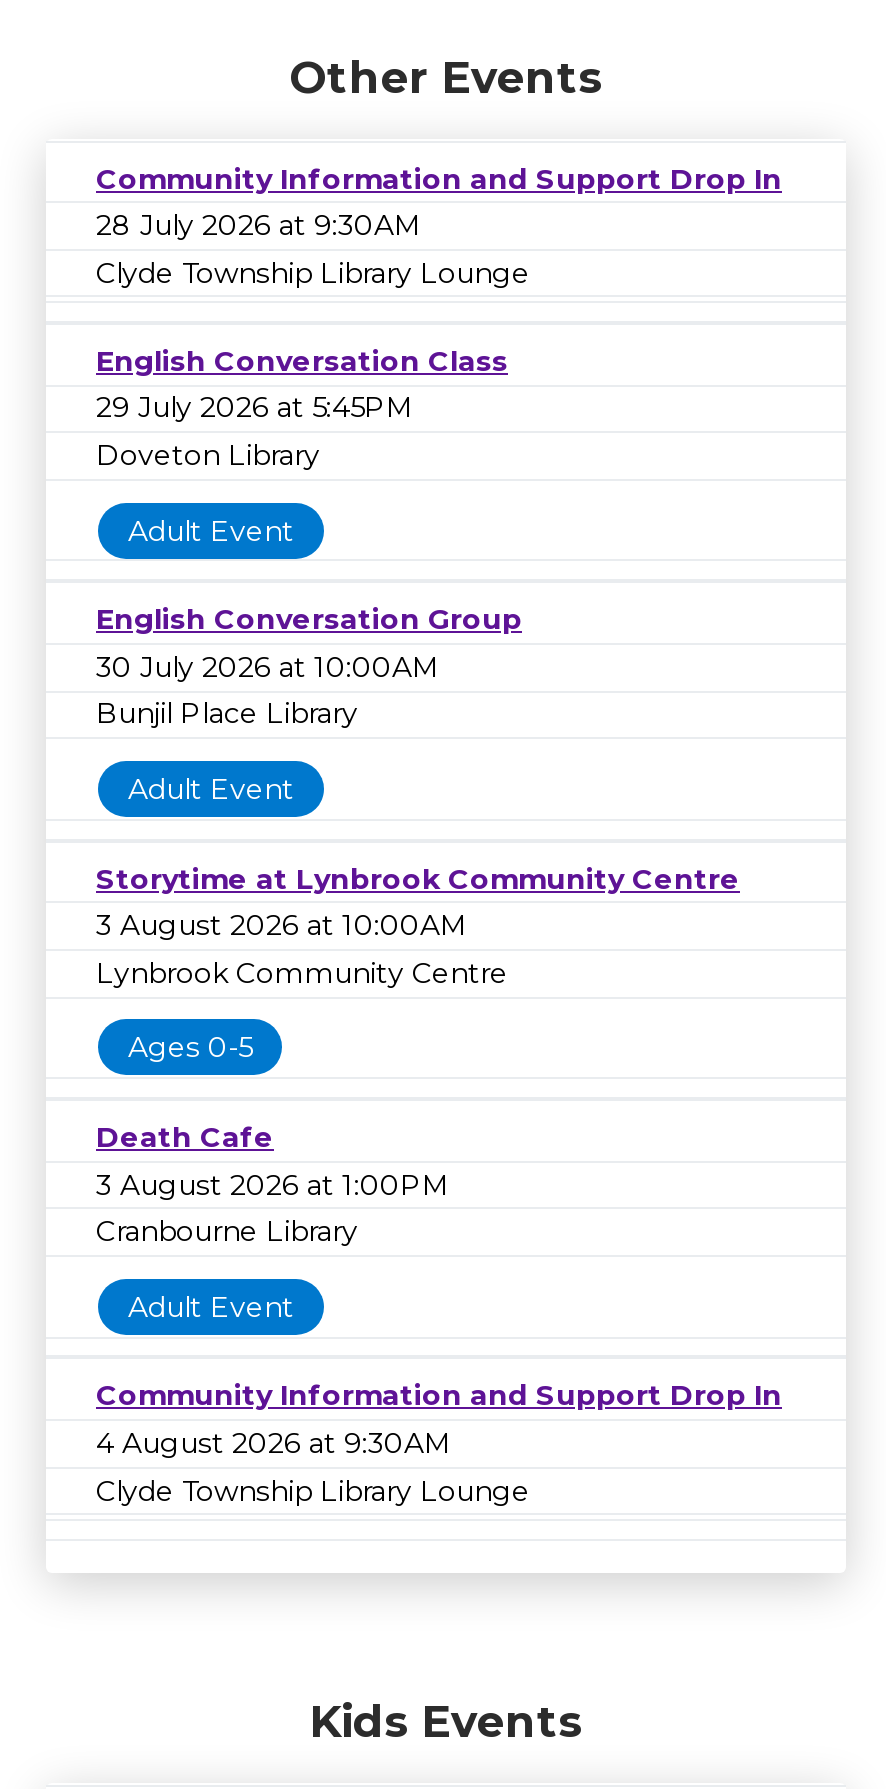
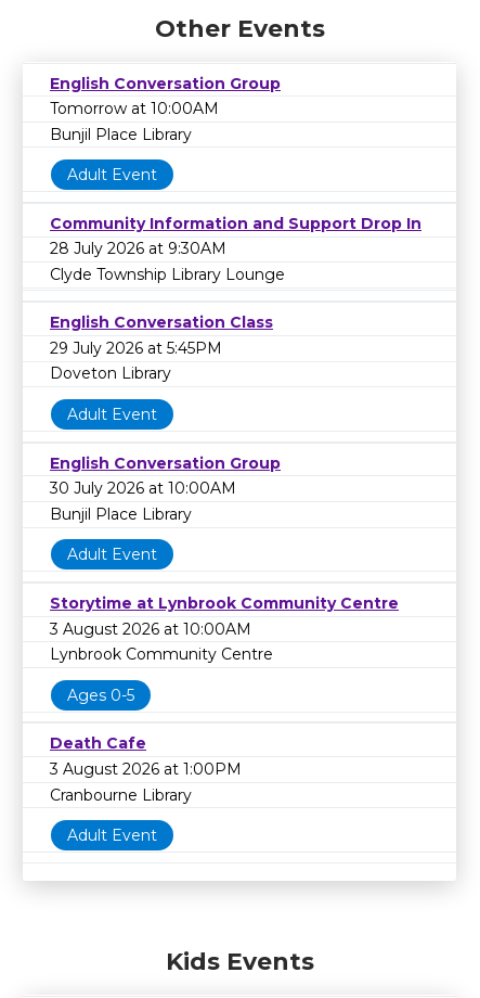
+ English Conversation Group
+ Tomorrow at 10:00AM
+ Bunjil Place Library
+ Adult Event

moved down: Community Information and Support Drop In | 28 July 2026 at 9:30AM | Clyde Township Library Lounge | ... | Cranbourne Library | Adult Event

- Community Information and Support Drop In
- 4 August 2026 at 9:30AM
- Clyde Township Library Lounge
